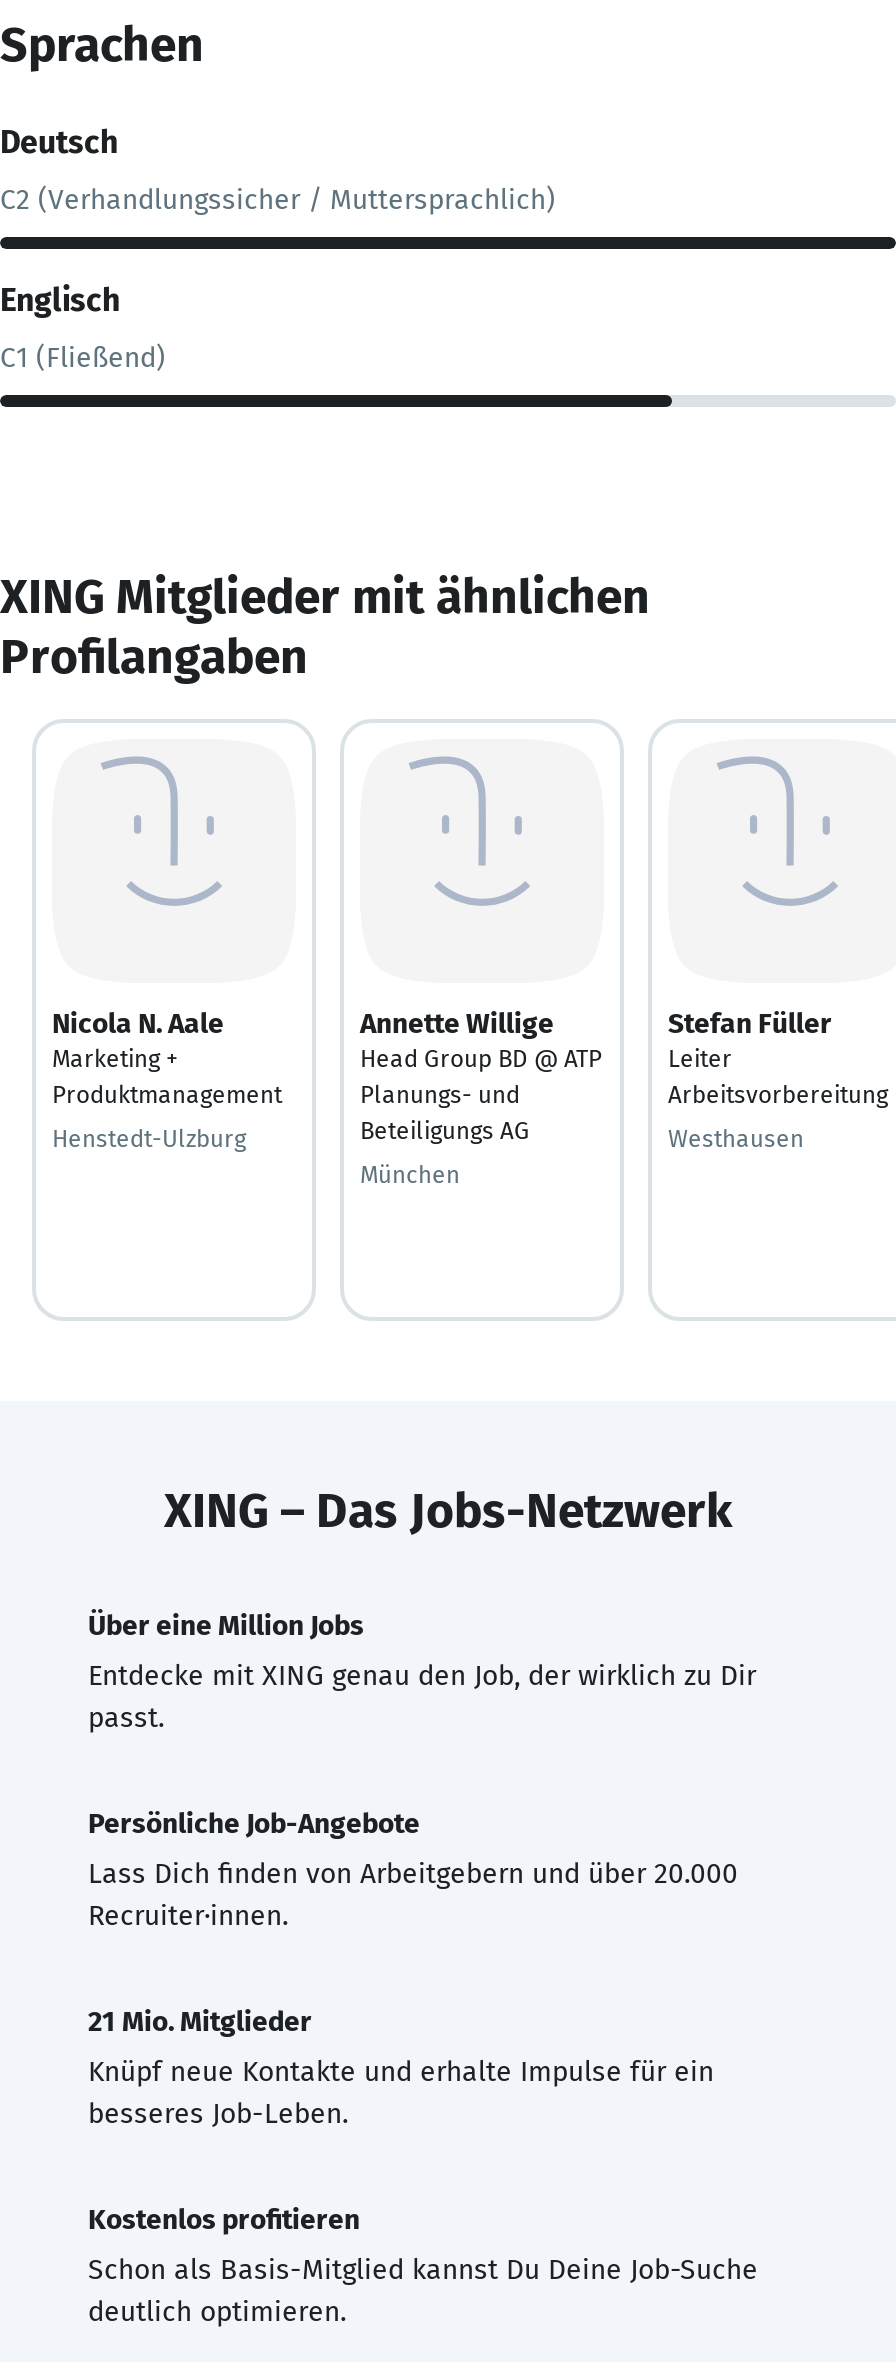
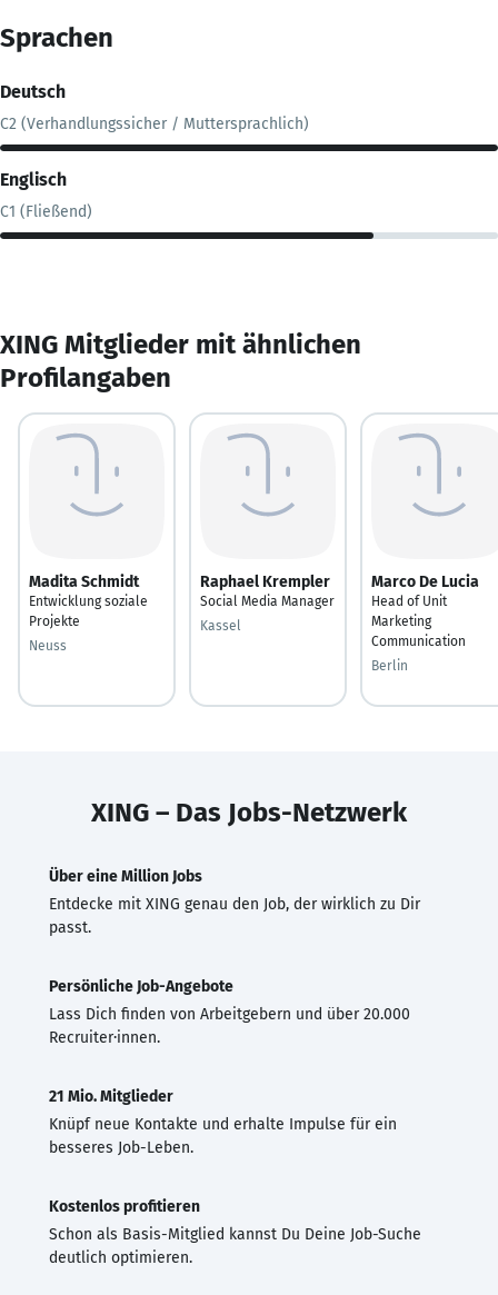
- Nicola N. Aale
- Marketing +
- Produktmanagement
+ Madita Schmidt
+ Entwicklung soziale
+ Projekte

- Annette Willige
- Head Group BD @ ATP
- Planungs- und
- Beteiligungs AG
+ Raphael Krempler
+ Social Media Manager

- Stefan Füller
- Leiter
- Arbeitsvorbereitung
+ Marco De Lucia
+ Head of Unit
+ Marketing
+ Communication

- Henstedt-Ulzburg
+ Neuss

- Westhausen
+ Berlin

- München
+ Kassel
